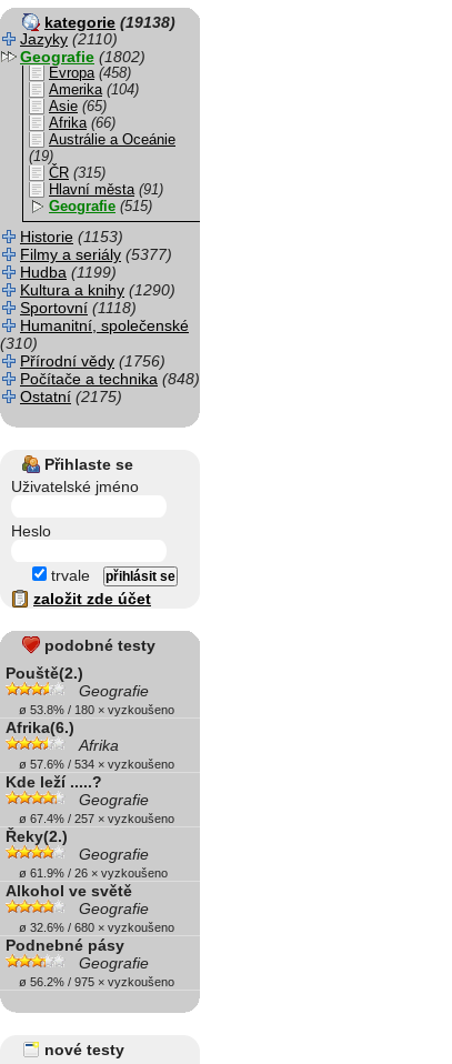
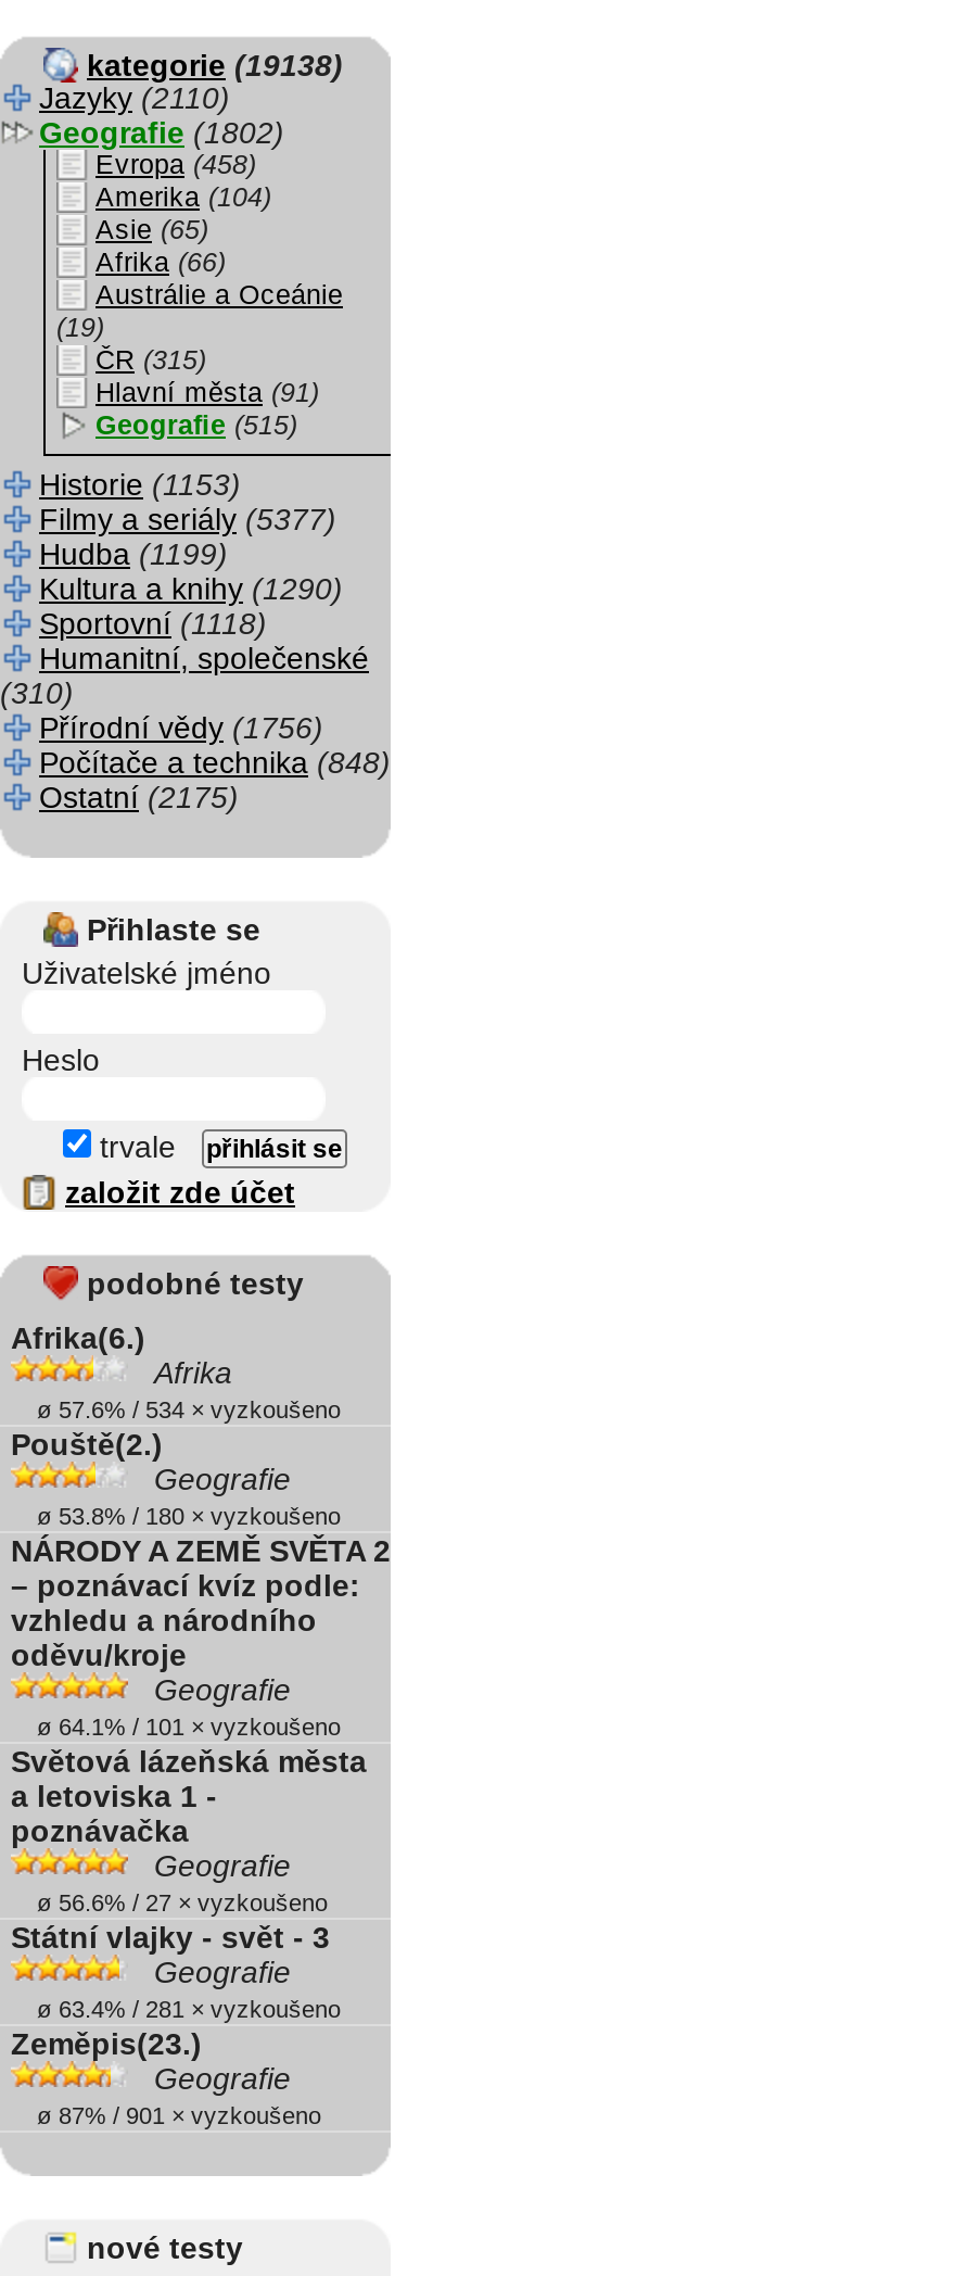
moved up: Afrika(6.) | Afrika | ø 57.6% / 534 × vyzkoušeno

- Kde leží .....?
+ NÁRODY A ZEMĚ SVĚTA 2
+ – poznávací kvíz podle:
+ vzhledu a národního
+ oděvu/kroje

- ø 67.4% / 257 × vyzkoušeno
- Řeky(2.)
+ ø 64.1% / 101 × vyzkoušeno
+ Světová lázeňská města
+ a letoviska 1 -
+ poznávačka

- ø 61.9% / 26 × vyzkoušeno
- Alkohol ve světě
+ ø 56.6% / 27 × vyzkoušeno
+ Státní vlajky - svět - 3

- ø 32.6% / 680 × vyzkoušeno
- Podnebné pásy
+ ø 63.4% / 281 × vyzkoušeno
+ Zeměpis(23.)

- ø 56.2% / 975 × vyzkoušeno
+ ø 87% / 901 × vyzkoušeno
